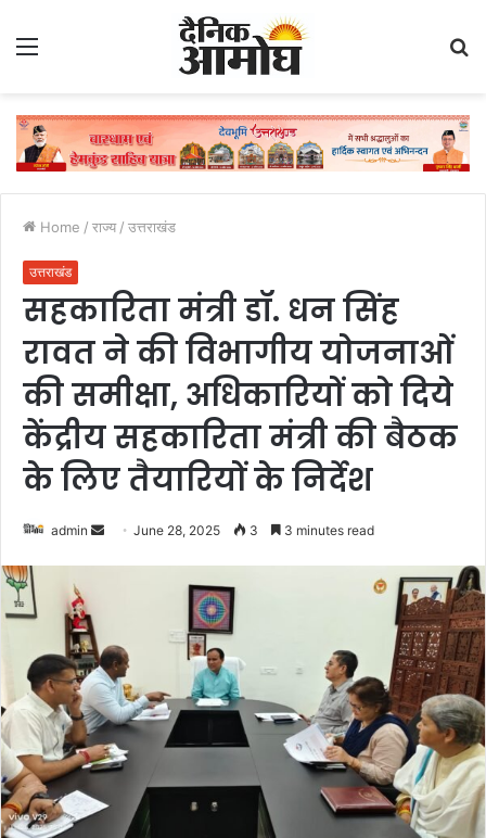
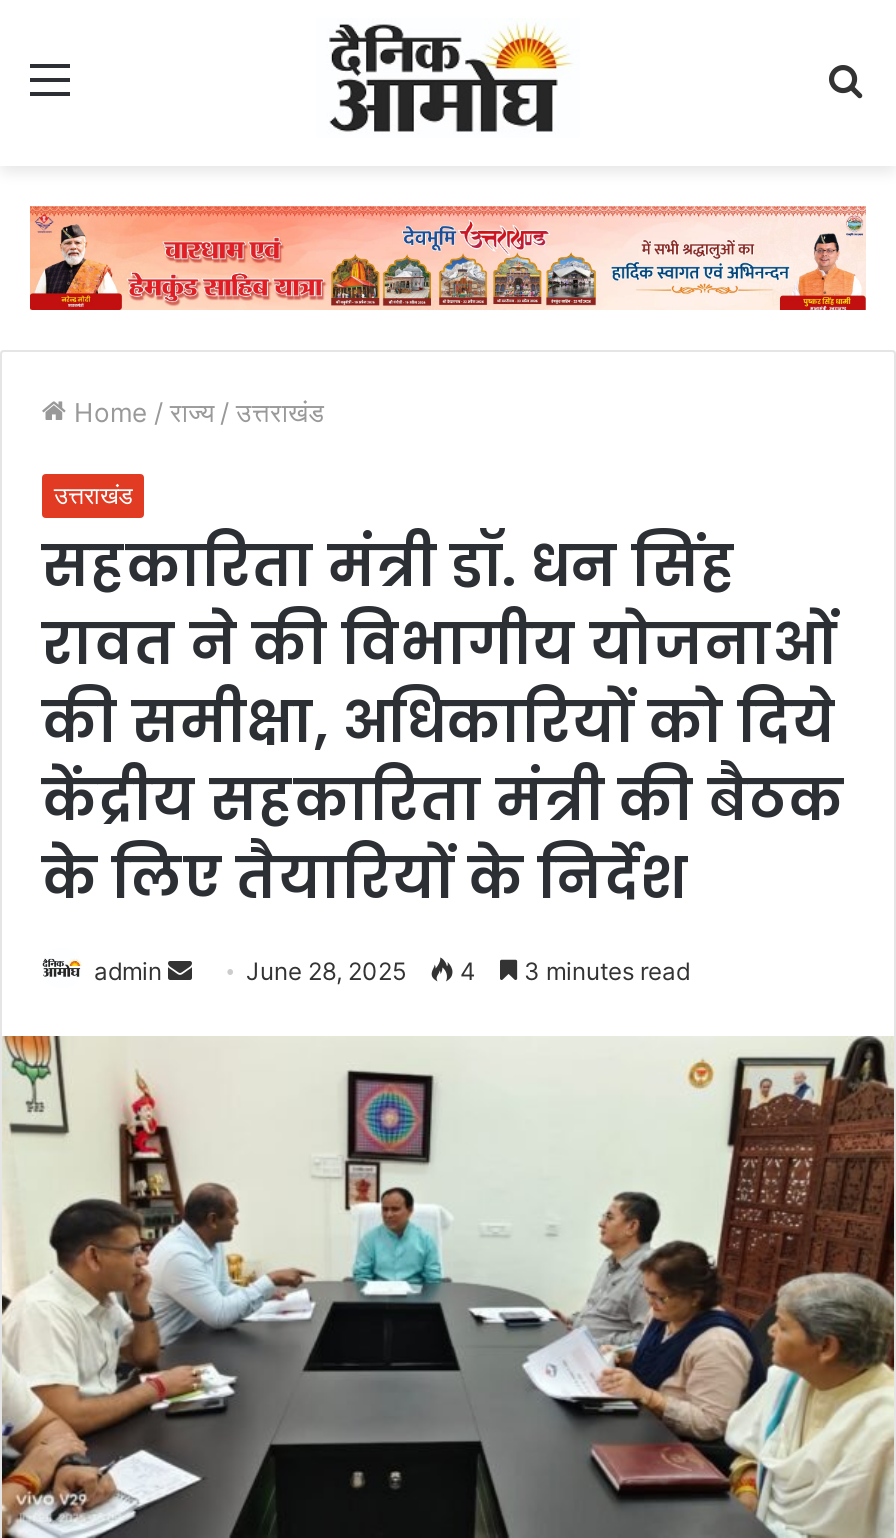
- 3
+ 4
